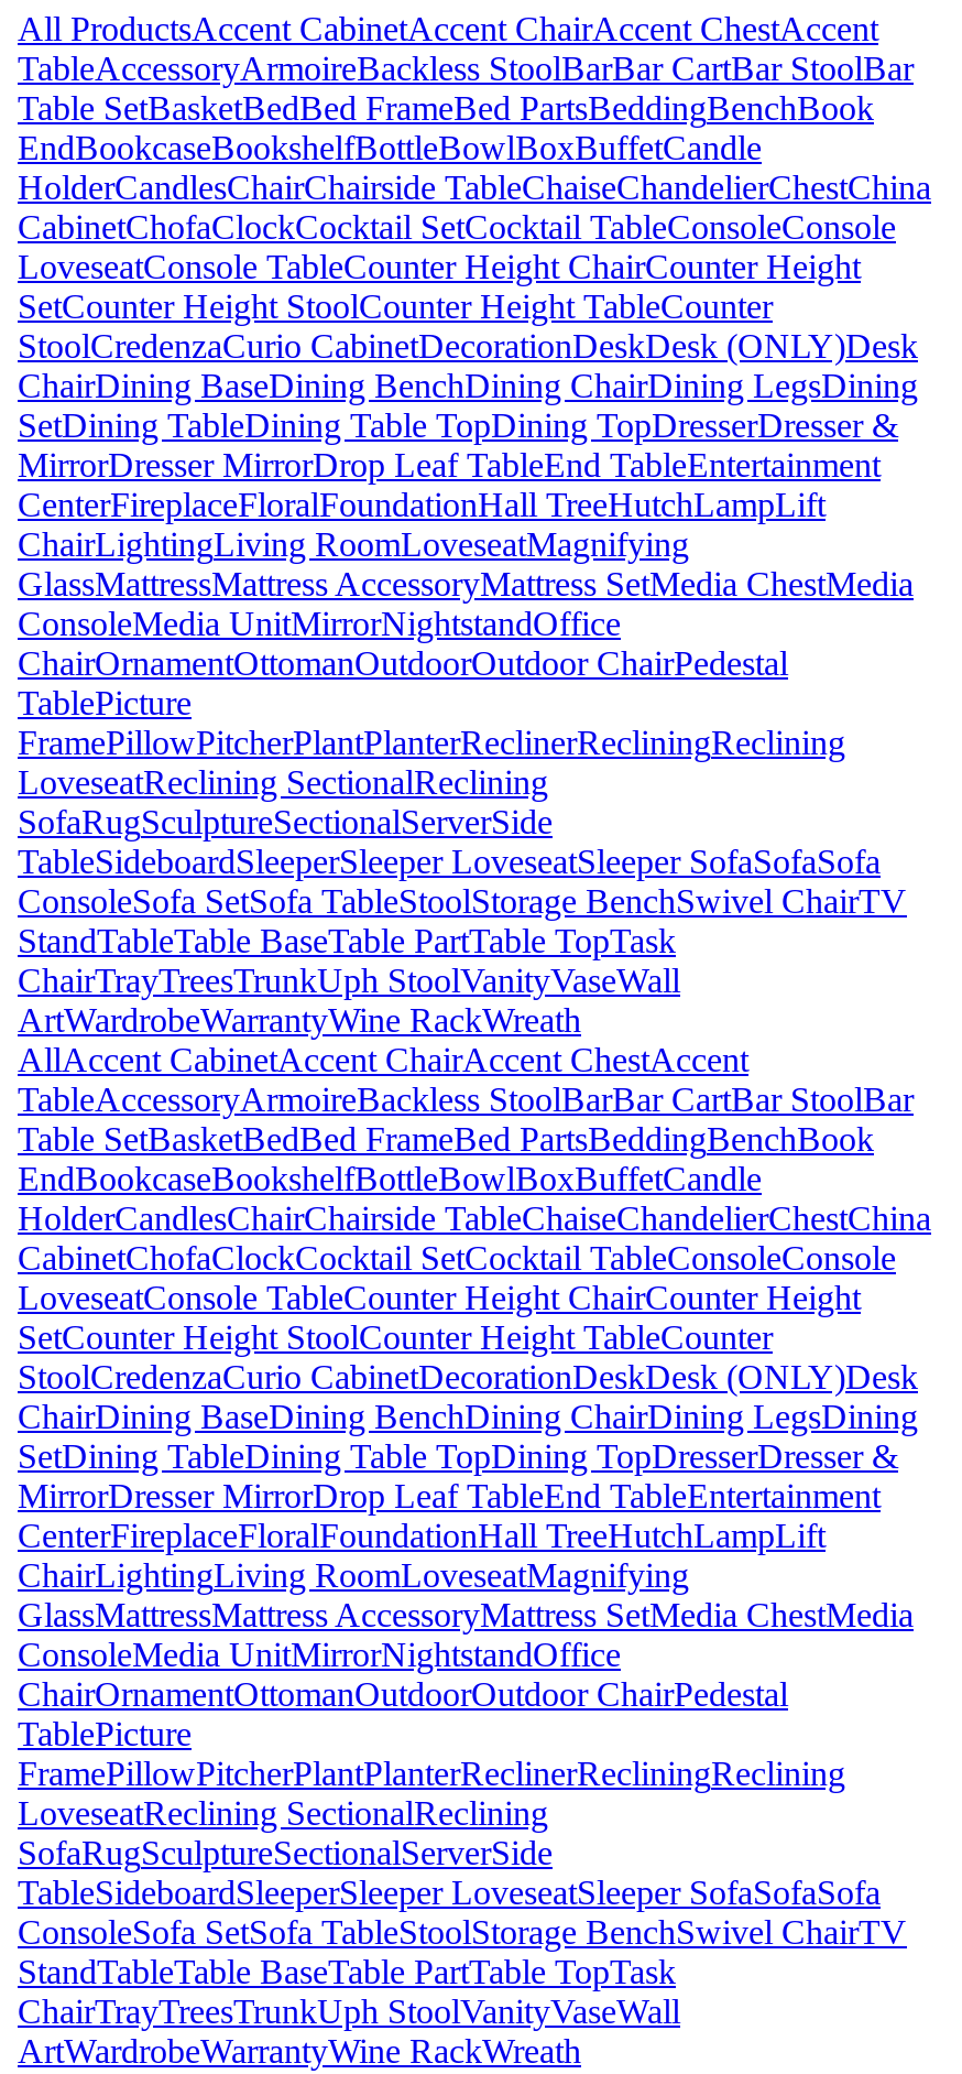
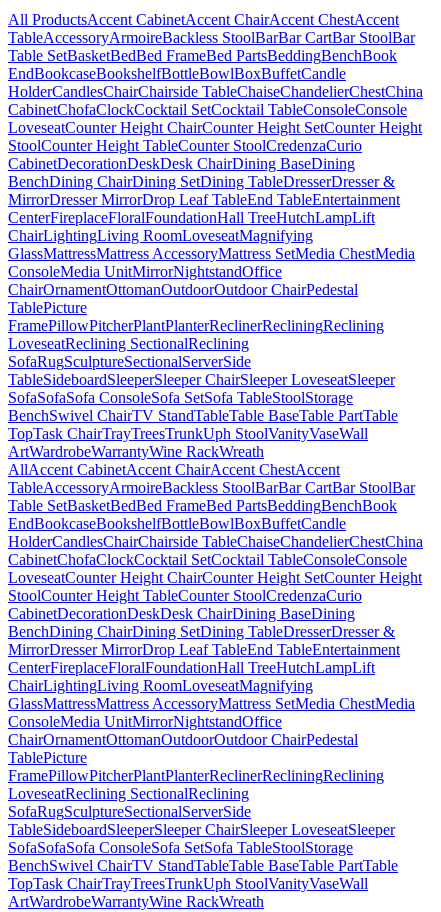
- LoveseatConsole TableCounter Height ChairCounter Height
- SetCounter Height StoolCounter Height TableCounter
- StoolCredenzaCurio CabinetDecorationDeskDesk (ONLY)Desk
- ChairDining BaseDining BenchDining ChairDining LegsDining
- SetDining TableDining Table TopDining TopDresserDresser &
+ LoveseatCounter Height ChairCounter Height SetCounter Height
+ StoolCounter Height TableCounter StoolCredenzaCurio
+ CabinetDecorationDeskDesk ChairDining BaseDining
+ BenchDining ChairDining SetDining TableDresserDresser &

- TableSideboardSleeperSleeper LoveseatSleeper SofaSofaSofa
- ConsoleSofa SetSofa TableStoolStorage BenchSwivel ChairTV
- StandTableTable BaseTable PartTable TopTask
- ChairTrayTreesTrunkUph StoolVanityVaseWall
+ TableSideboardSleeperSleeper ChairSleeper LoveseatSleeper
+ SofaSofaSofa ConsoleSofa SetSofa TableStoolStorage
+ BenchSwivel ChairTV StandTableTable BaseTable PartTable
+ TopTask ChairTrayTreesTrunk Uph StoolVanityVaseWall

- LoveseatConsole TableCounter Height ChairCounter Height
- SetCounter Height StoolCounter Height TableCounter
- StoolCredenzaCurio CabinetDecorationDeskDesk (ONLY)Desk
- ChairDining BaseDining BenchDining ChairDining LegsDining
- SetDining TableDining Table TopDining TopDresserDresser &
+ LoveseatCounter Height ChairCounter Height SetCounter Height
+ StoolCounter Height TableCounter StoolCredenzaCurio
+ CabinetDecorationDeskDesk ChairDining BaseDining
+ BenchDining ChairDining SetDining TableDresserDresser &

- TableSideboardSleeperSleeper LoveseatSleeper SofaSofaSofa
- ConsoleSofa SetSofa TableStoolStorage BenchSwivel ChairTV
- StandTableTable BaseTable PartTable TopTask
- ChairTrayTreesTrunkUph StoolVanityVaseWall
+ TableSideboardSleeperSleeper ChairSleeper LoveseatSleeper
+ SofaSofaSofa ConsoleSofa SetSofa TableStoolStorage
+ BenchSwivel ChairTV StandTableTable BaseTable PartTable
+ TopTask ChairTrayTreesTrunk Uph StoolVanityVaseWall
